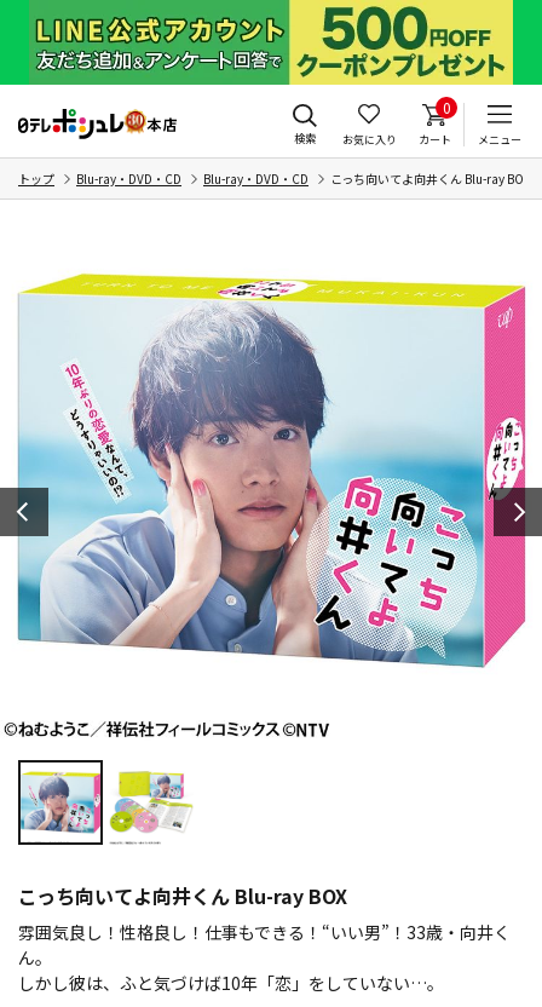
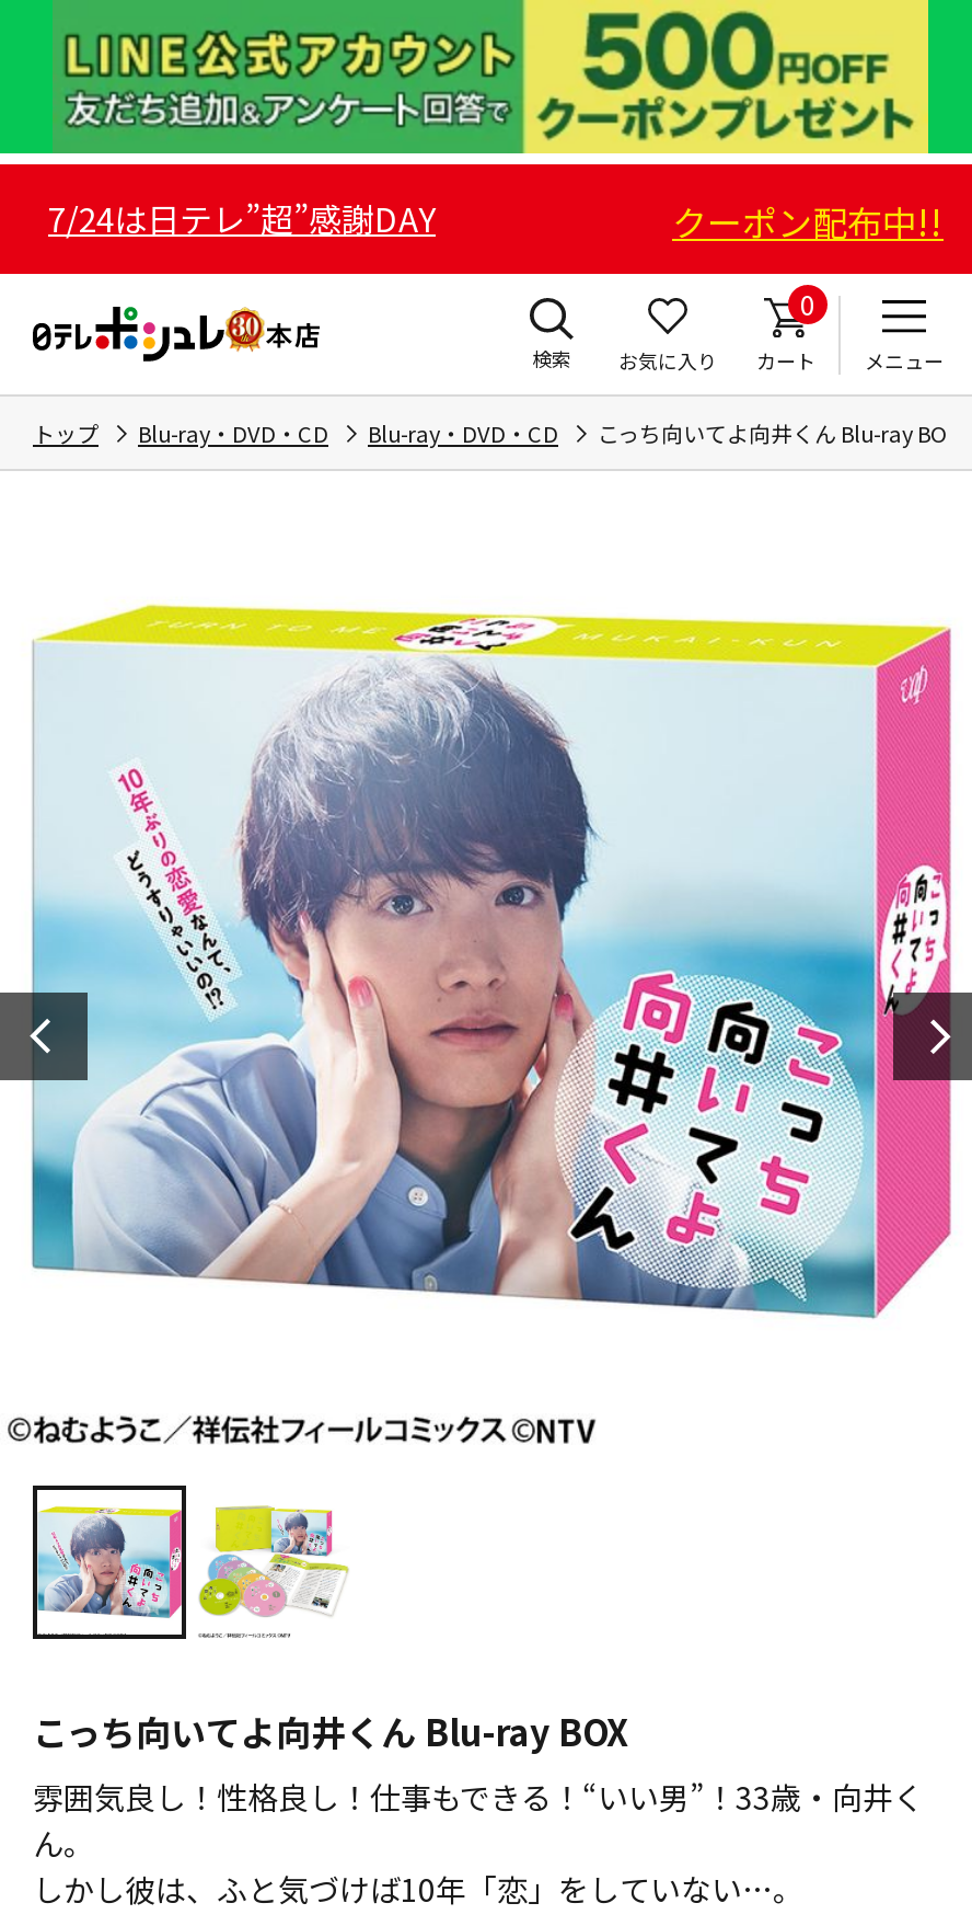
+ 7/24は日テレ”超”感謝DAY
+ クーポン配布中!!
